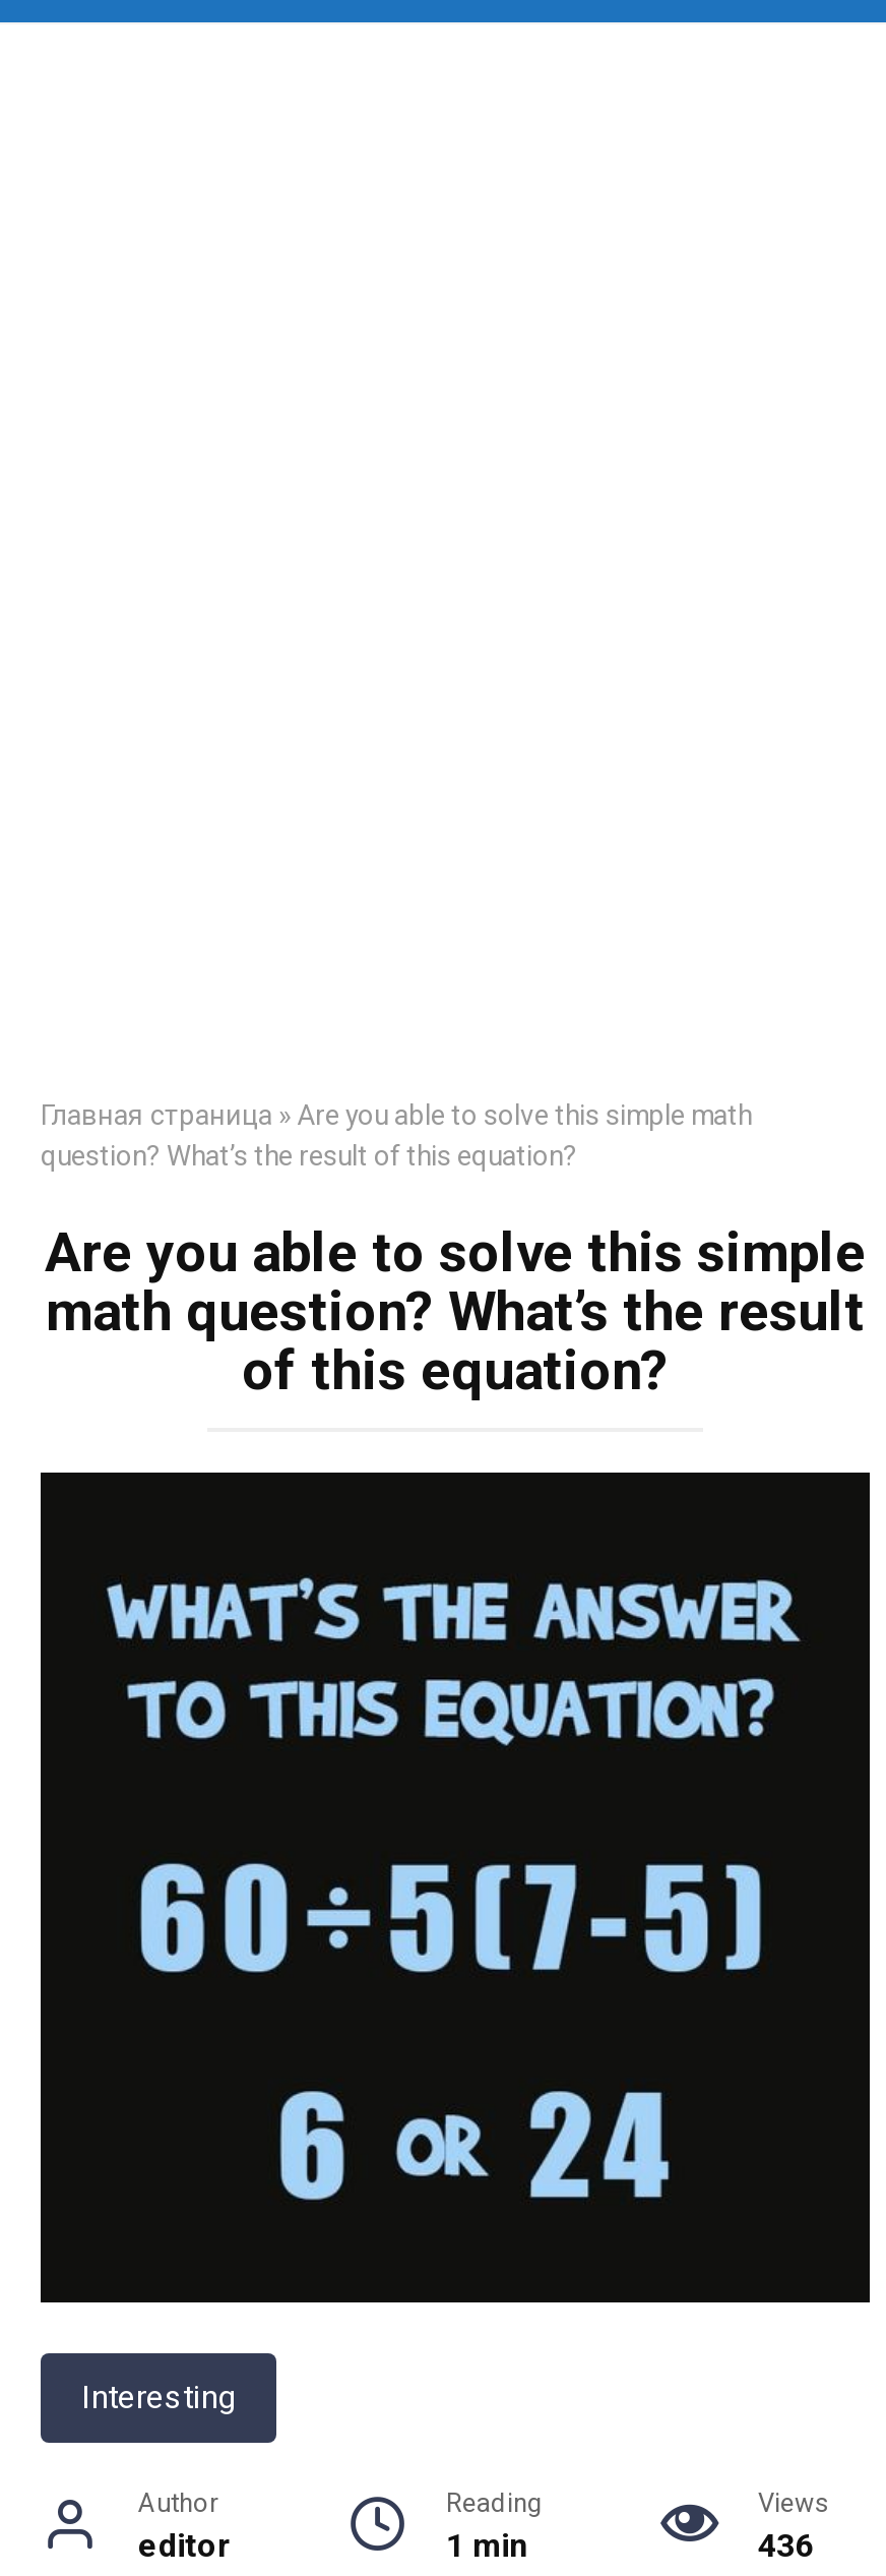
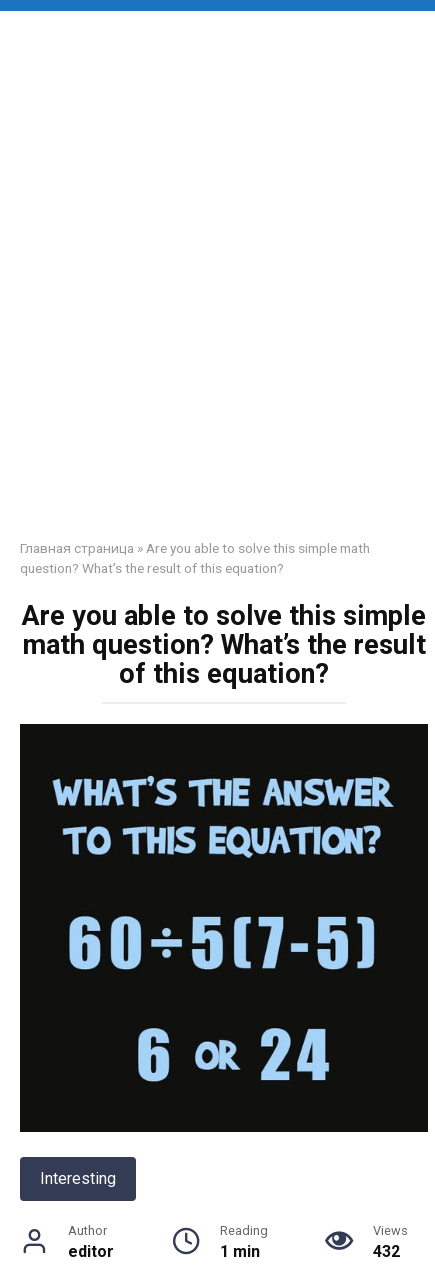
- 436
+ 432
